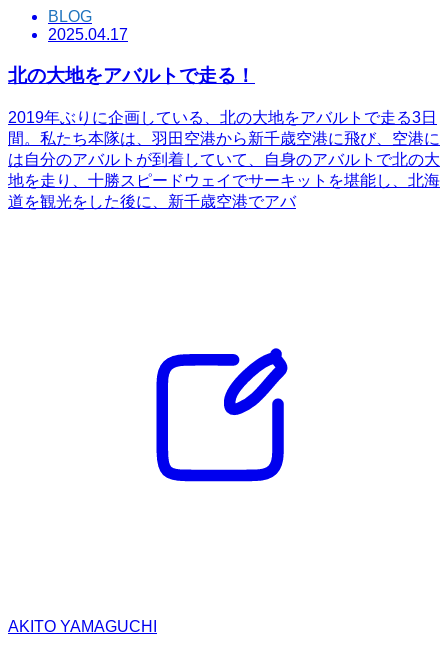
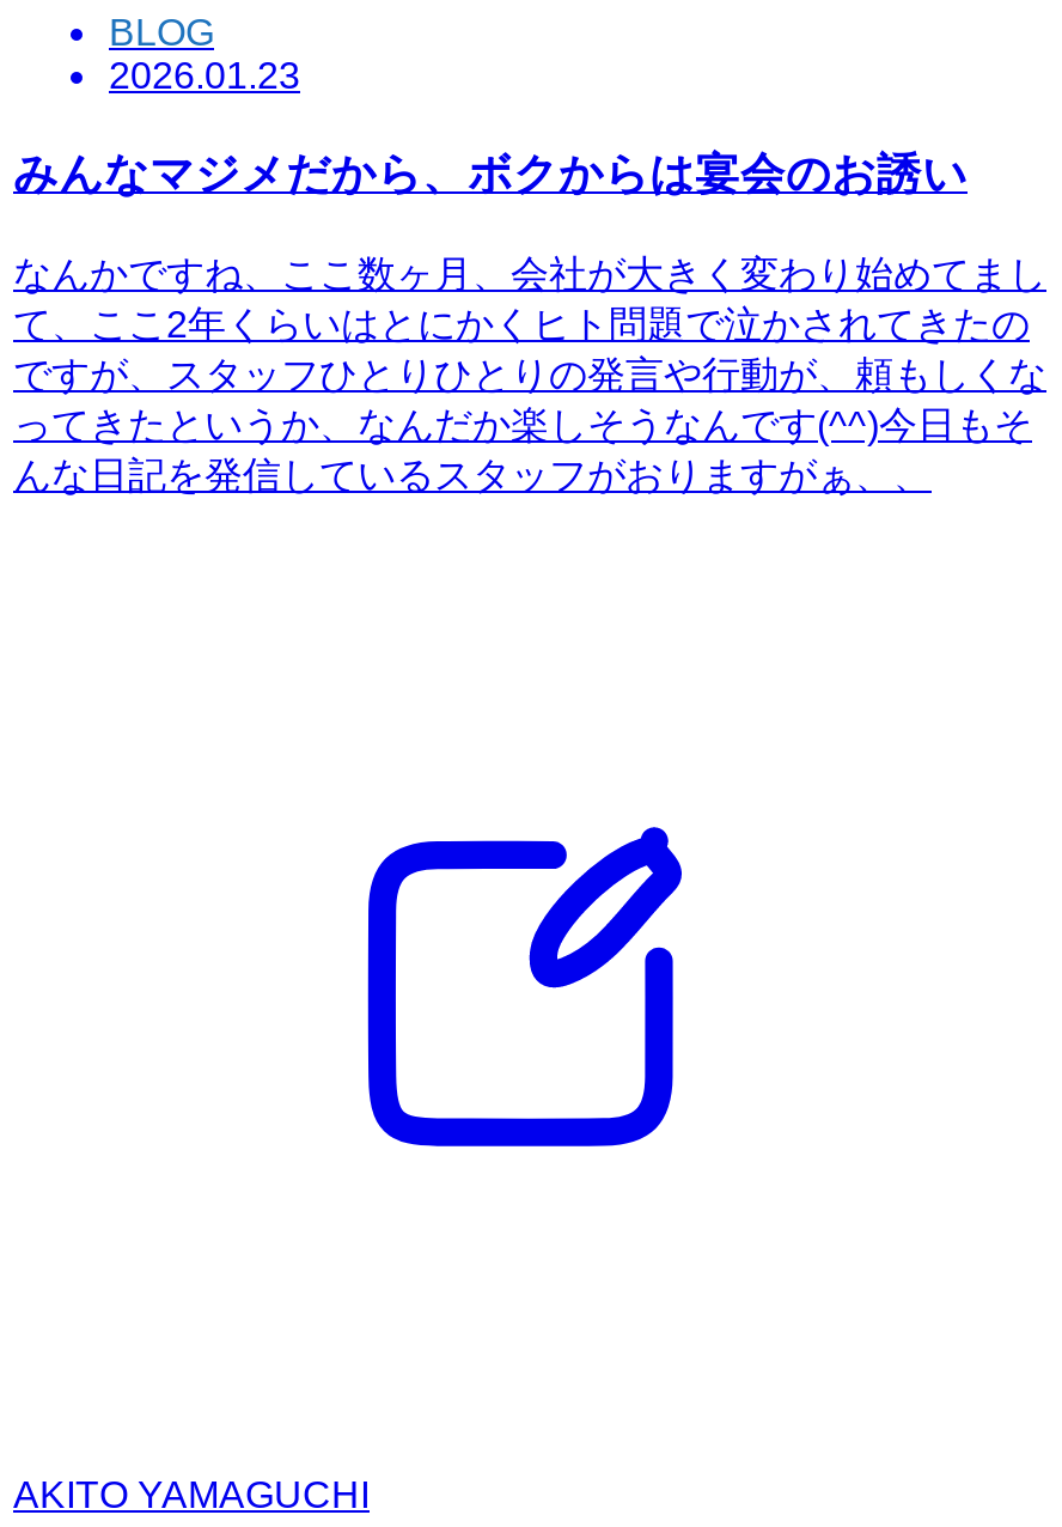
- 2025.04.17
+ 2026.01.23

- 北の大地をアバルトで走る！
+ みんなマジメだから、ボクからは宴会のお誘い

- 2019年ぶりに企画している、北の大地をアバルトで走る3日
- 間。私たち本隊は、羽田空港から新千歳空港に飛び、空港に
- は自分のアバルトが到着していて、自身のアバルトで北の大
- 地を走り、十勝スピードウェイでサーキットを堪能し、北海
- 道を観光をした後に、新千歳空港でアバ
+ なんかですね、ここ数ヶ月、会社が大きく変わり始めてまし
+ て、ここ2年くらいはとにかくヒト問題で泣かされてきたの
+ ですが、スタッフひとりひとりの発言や行動が、頼もしくな
+ ってきたというか、なんだか楽しそうなんです(^^)今日もそ
+ んな日記を発信しているスタッフがおりますがぁ、、
